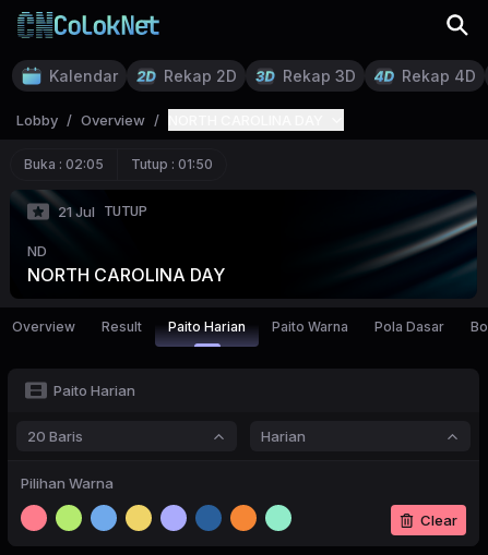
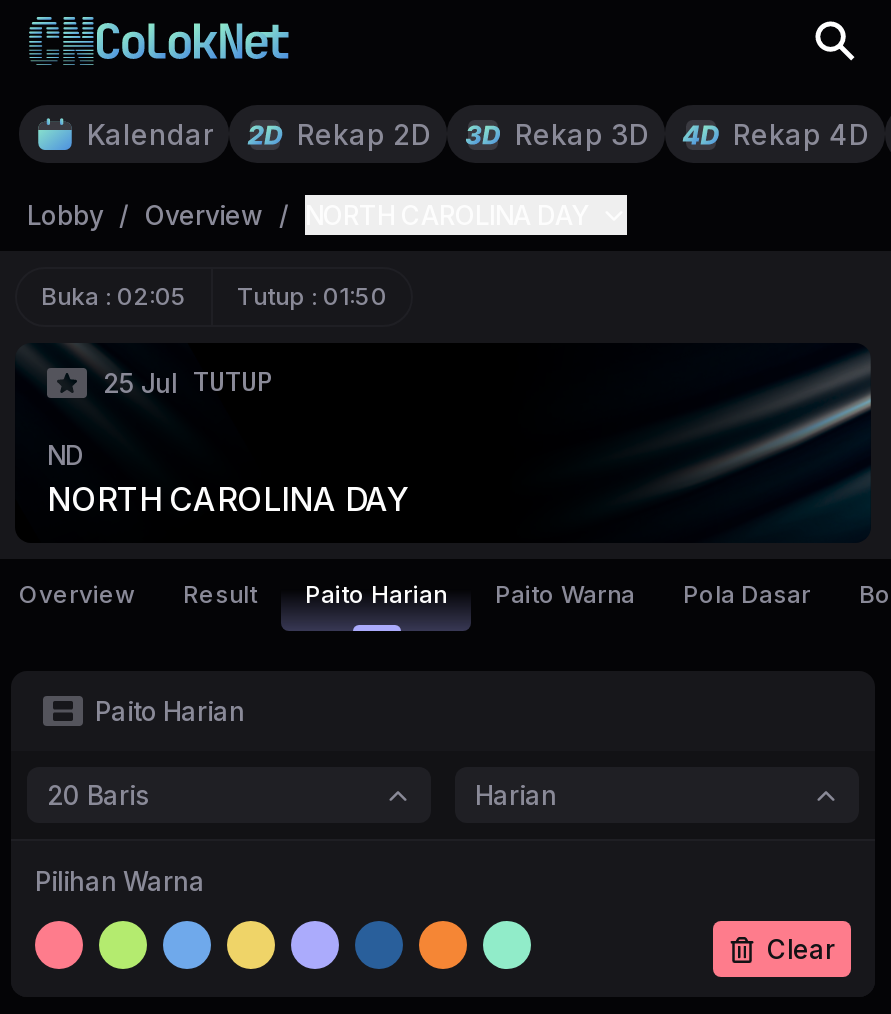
- 21 Jul TUTUP
+ 25 Jul TUTUP
